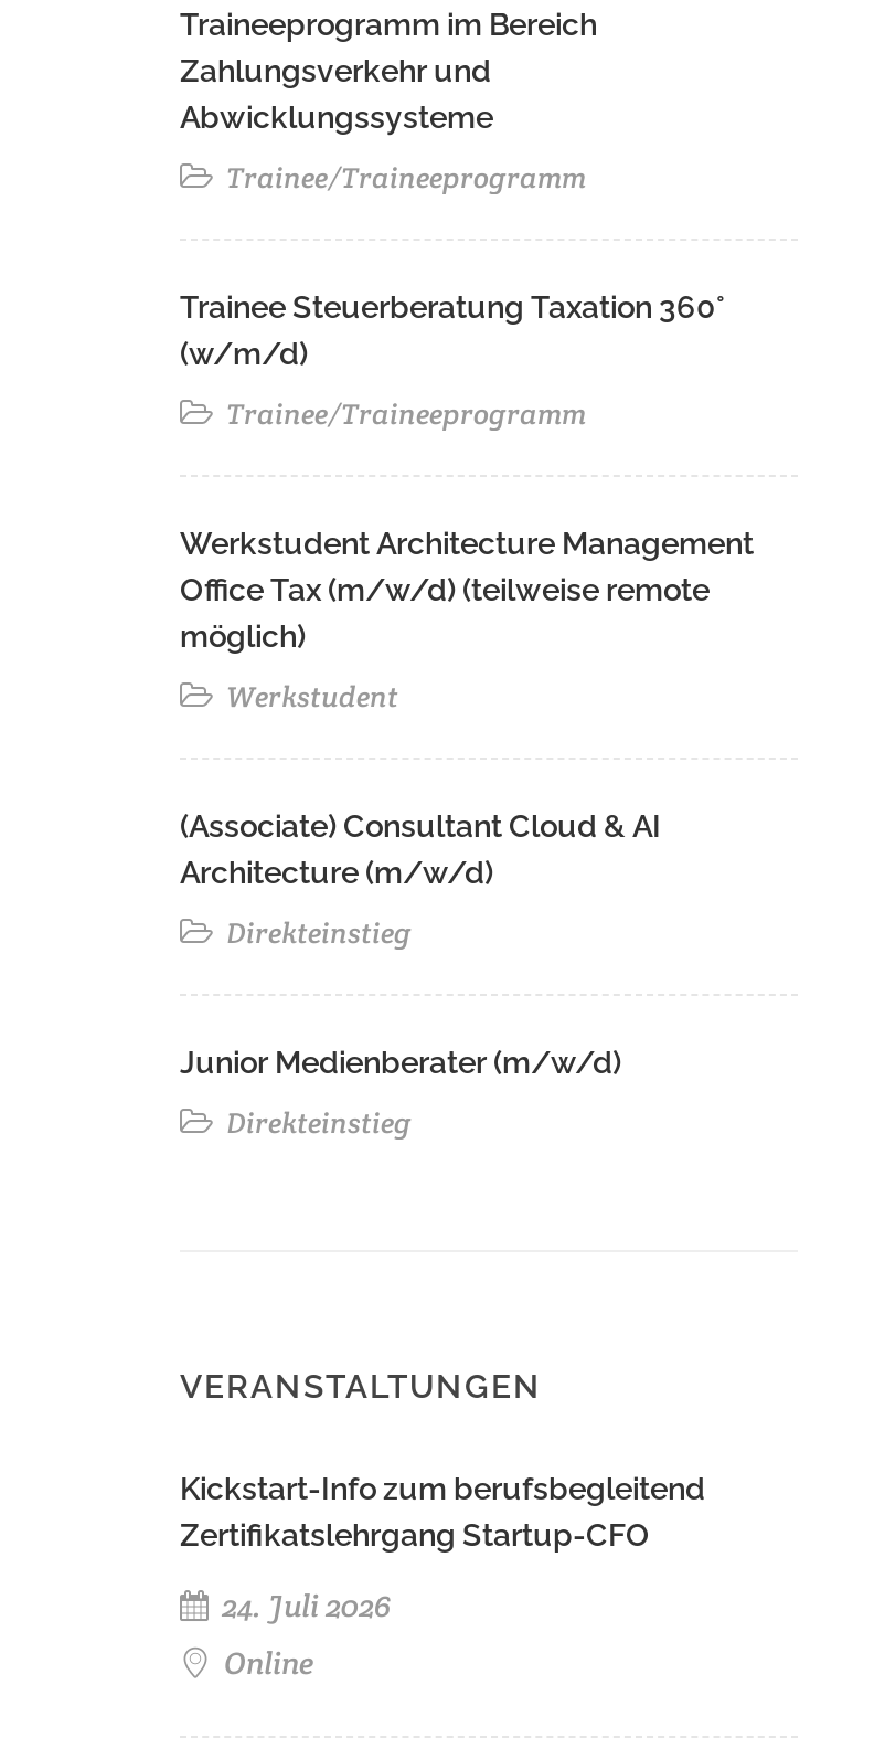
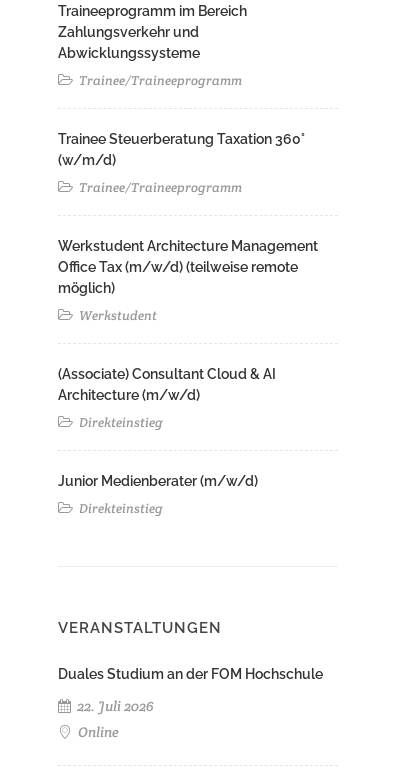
- Kickstart-Info zum berufsbegleitend
- Zertifikatslehrgang Startup-CFO
+ Duales Studium an der FOM Hochschule

- 24. Juli 2026
+ 22. Juli 2026
